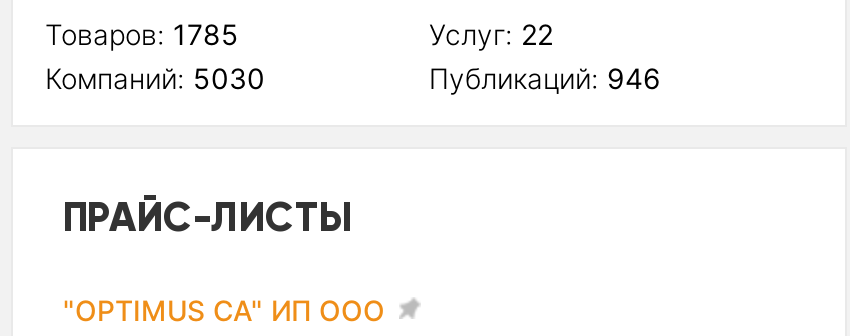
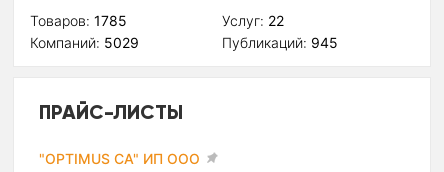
- Компаний: 5030
+ Компаний: 5029

- Публикаций: 946
+ Публикаций: 945
